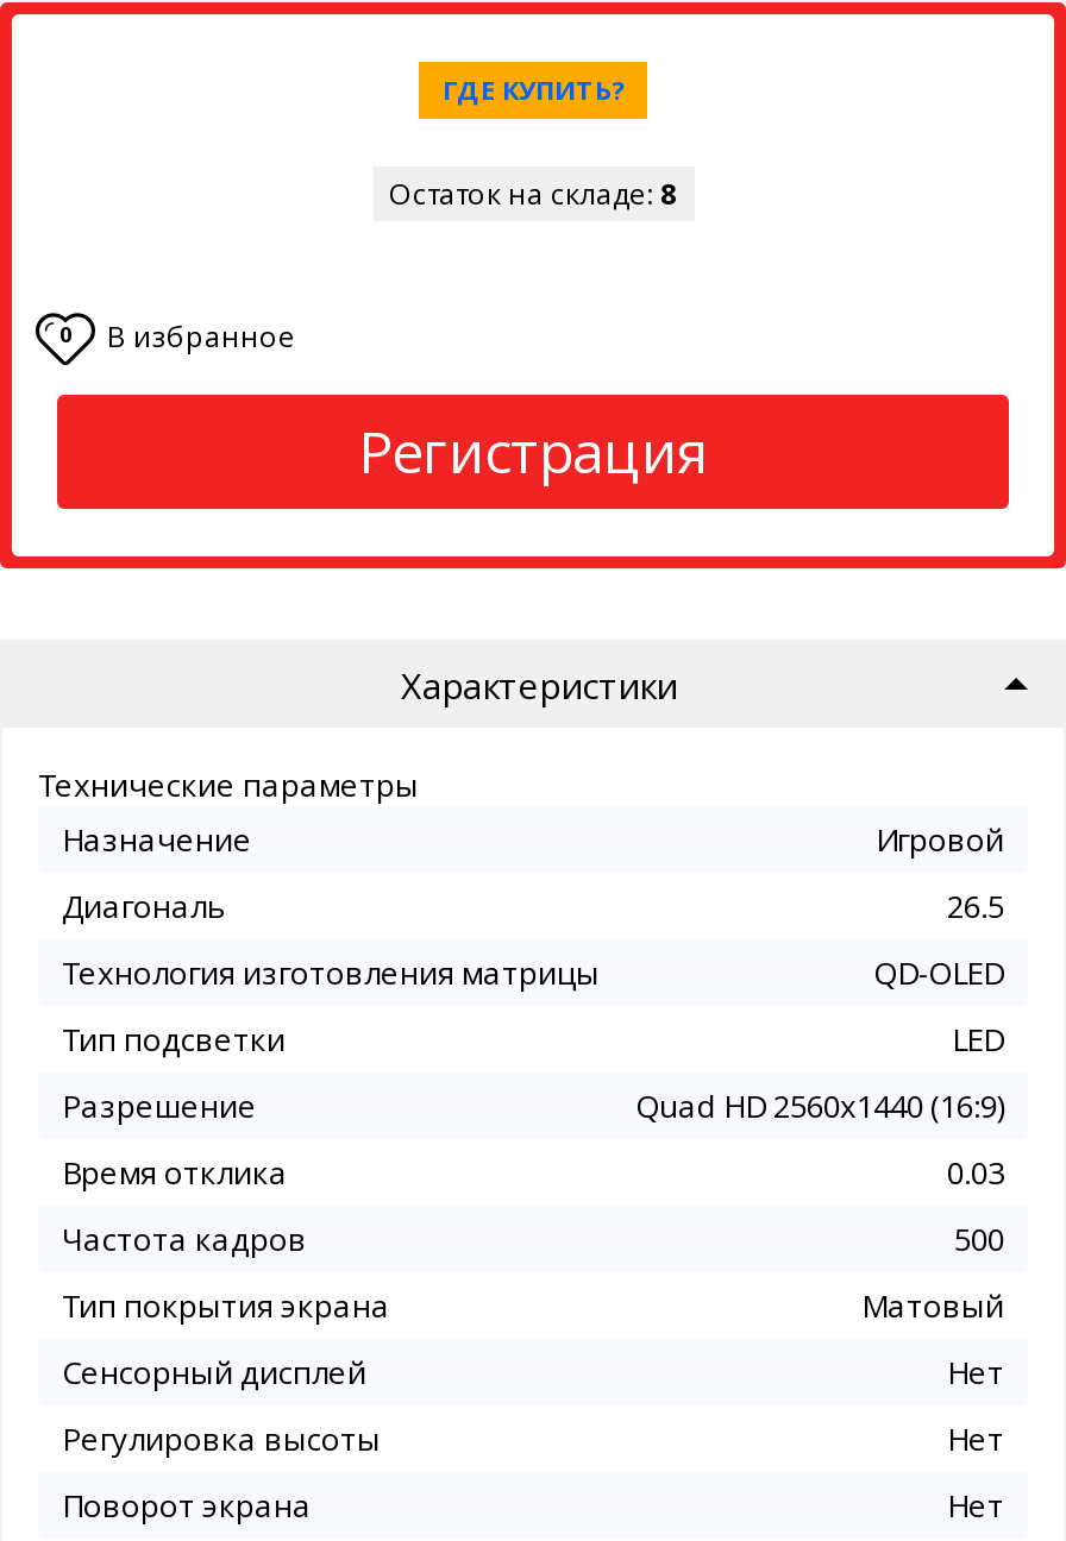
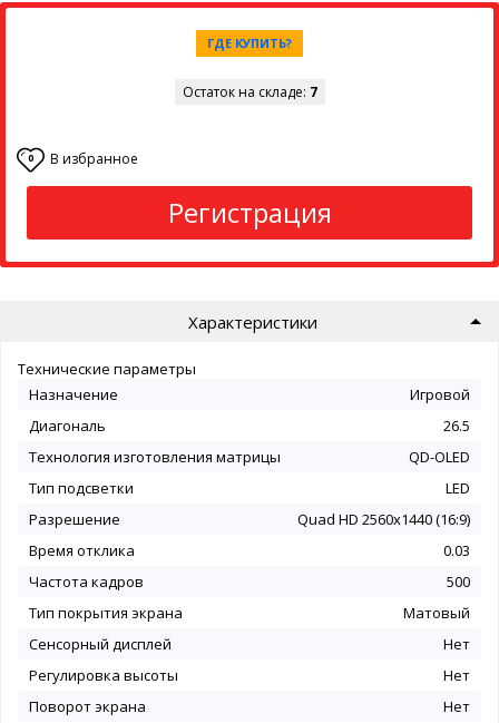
- Остаток на складе: 8
+ Остаток на складе: 7
